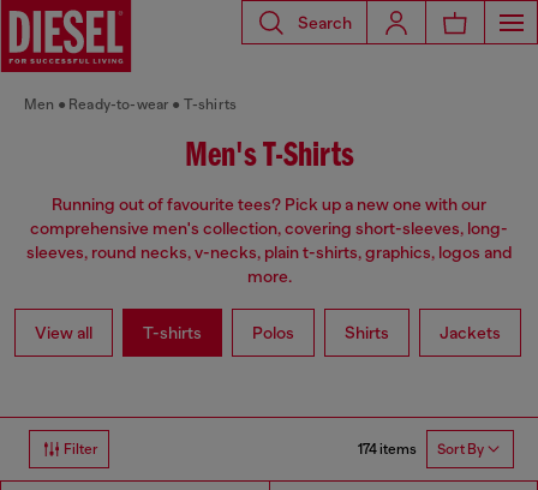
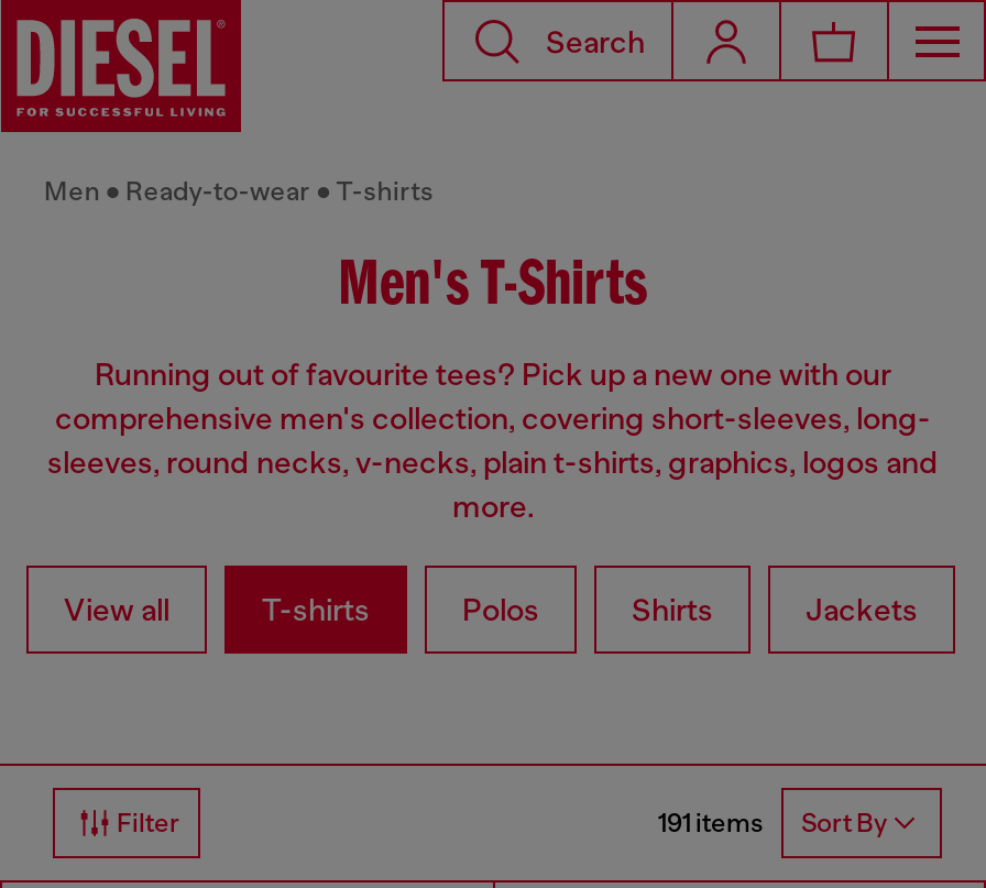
- 174 items Sort By
+ 191 items Sort By
